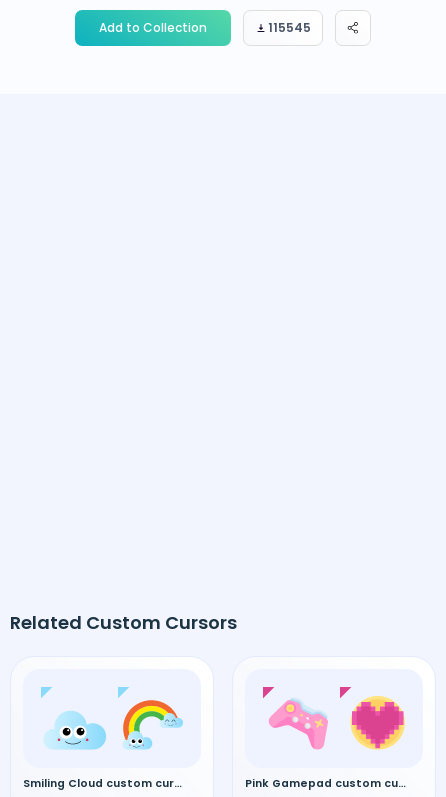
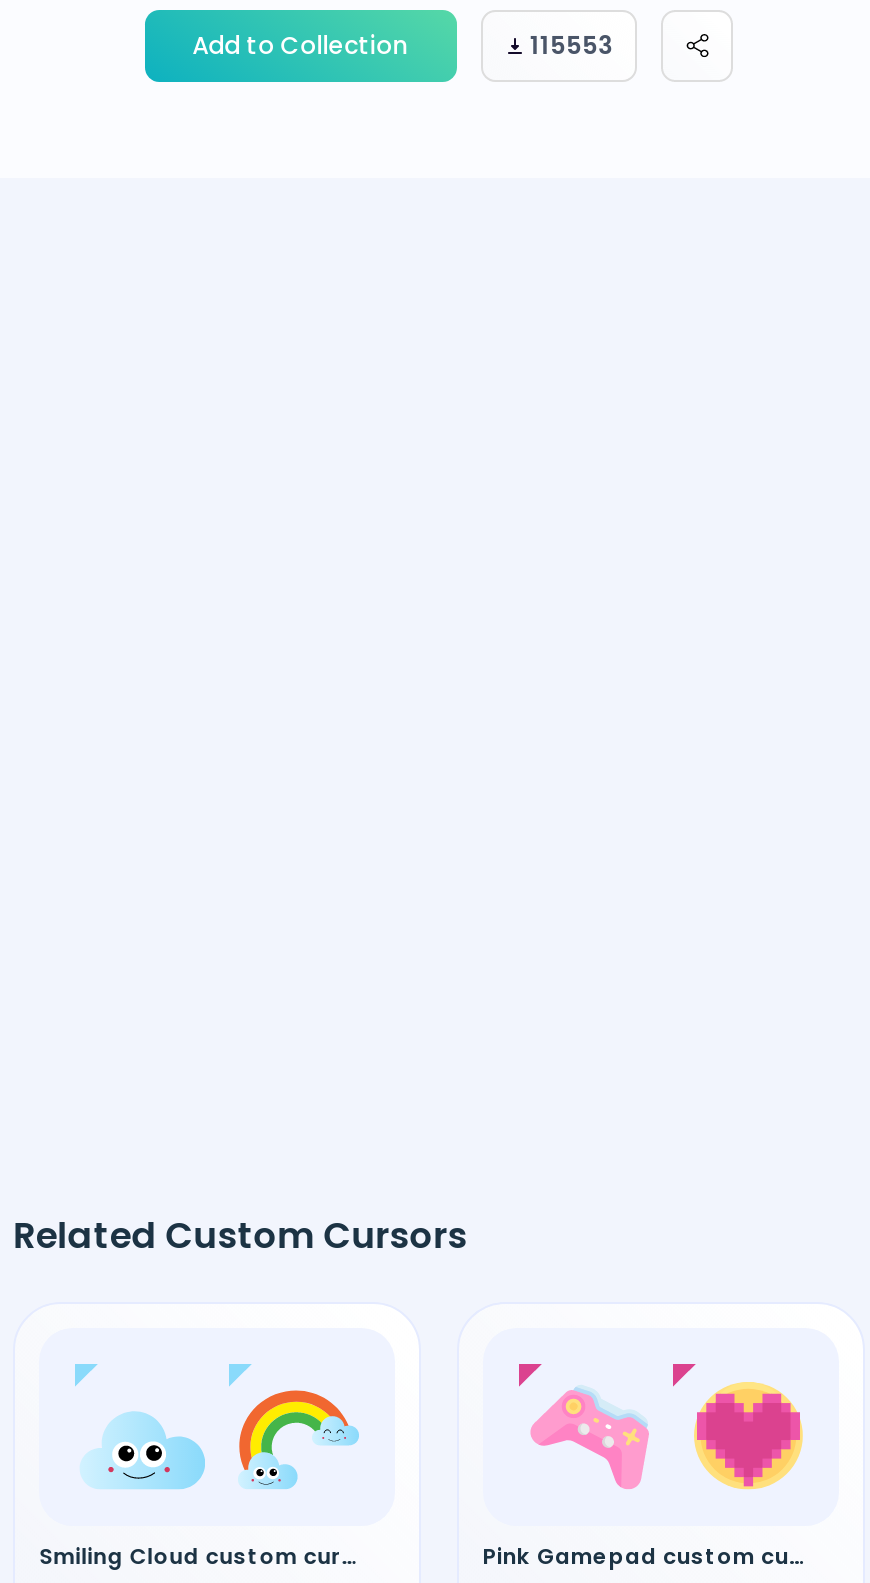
- 115545
+ 115553
